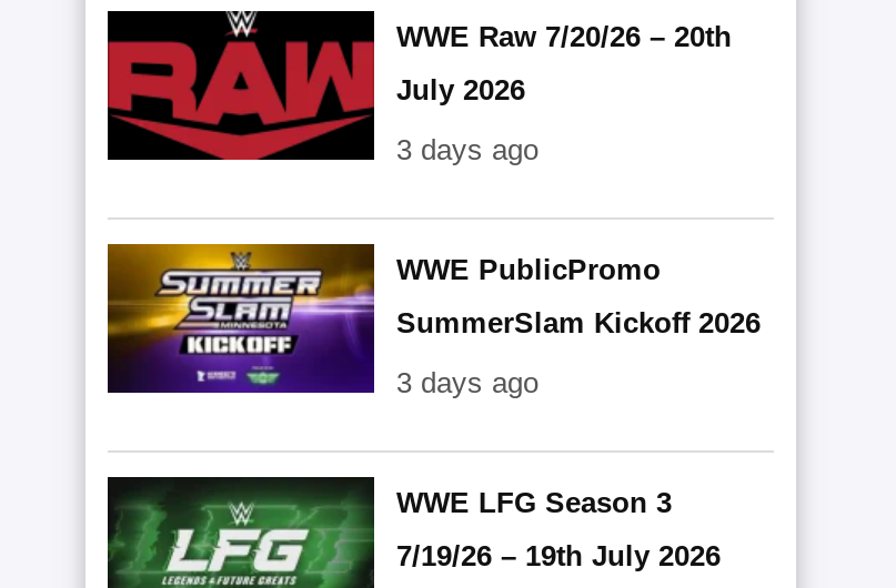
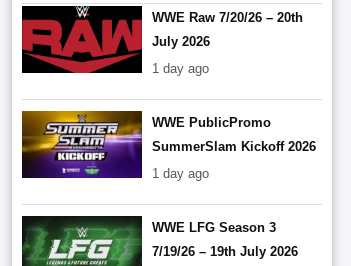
- 3 days ago
+ 1 day ago

- 3 days ago
+ 1 day ago
